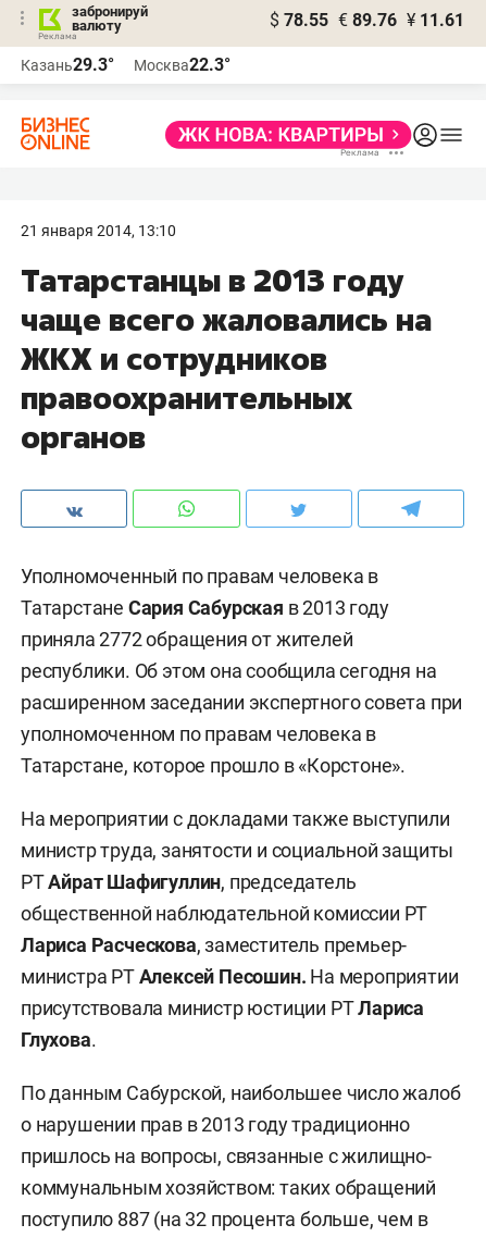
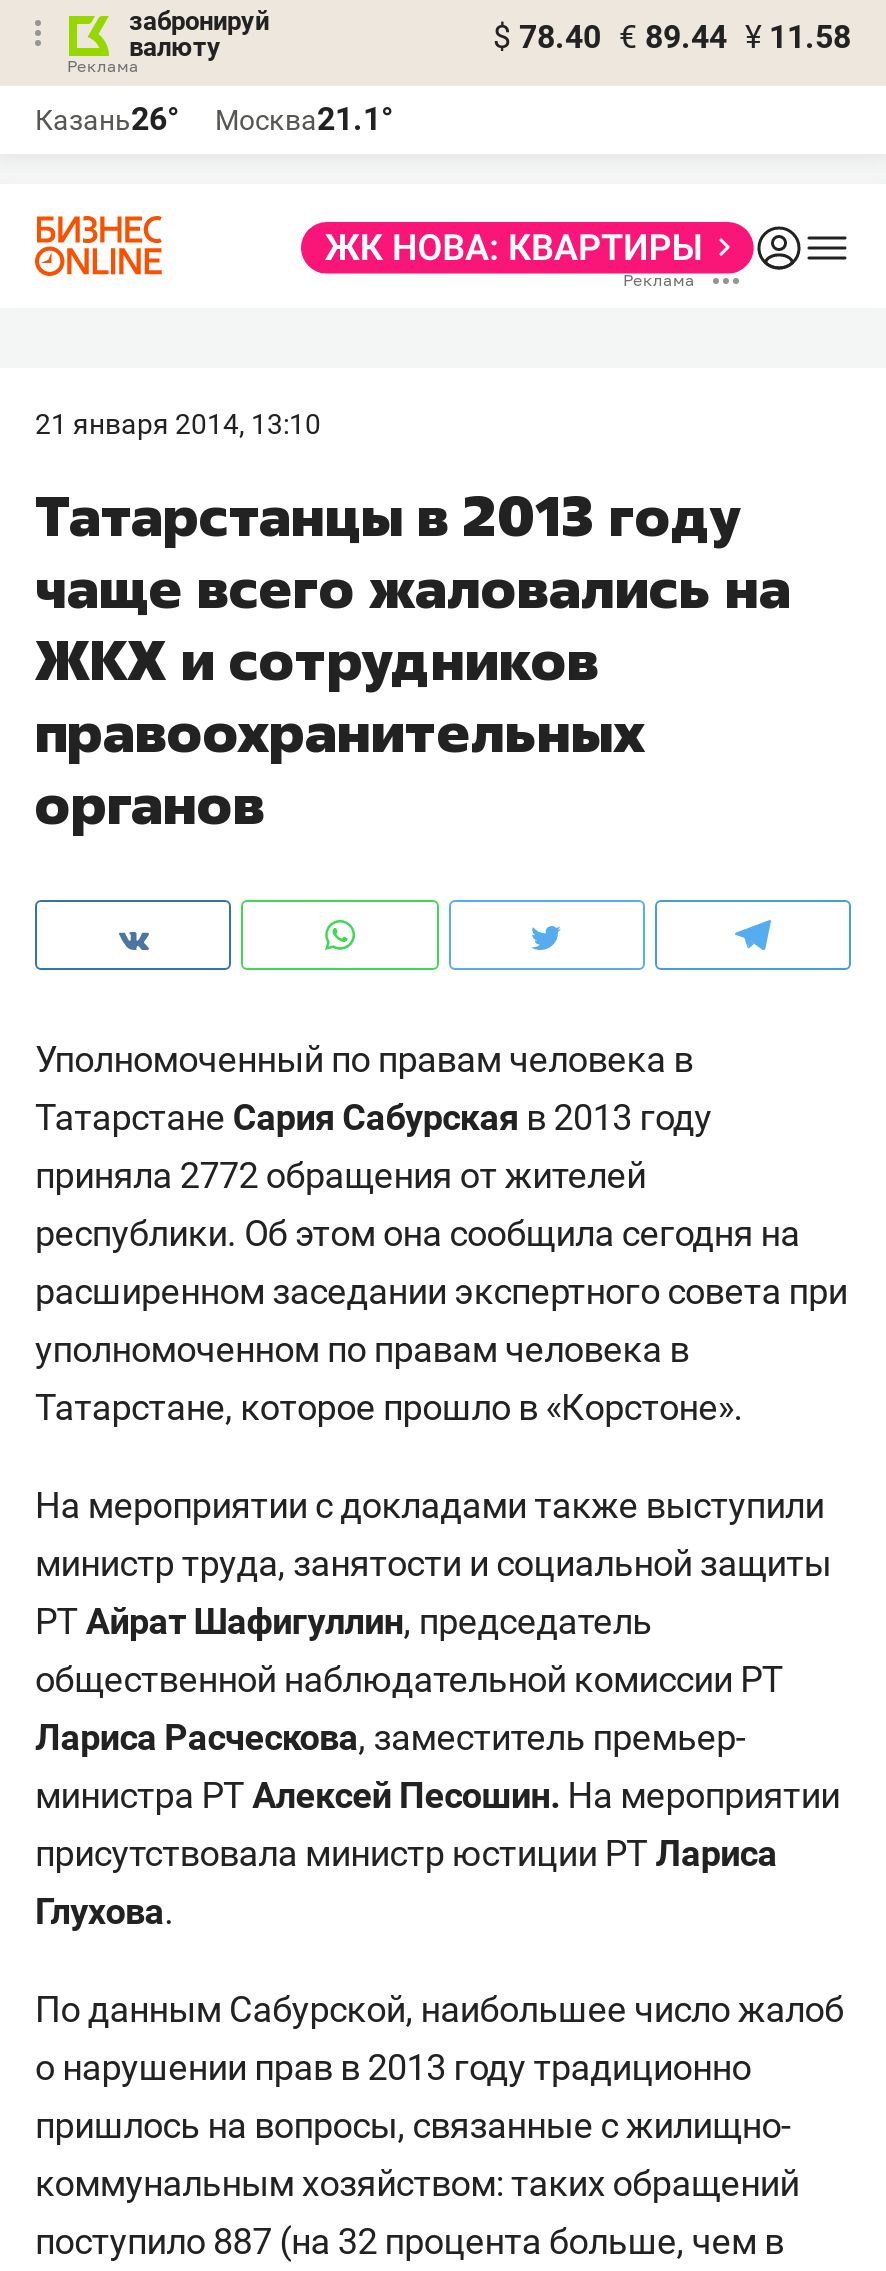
- $ 78.55 € 89.76 ¥ 11.61
+ $ 78.40 € 89.44 ¥ 11.58

- Казань29.3°
+ Казань26°

- Москва22.3°
+ Москва21.1°
